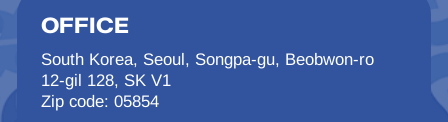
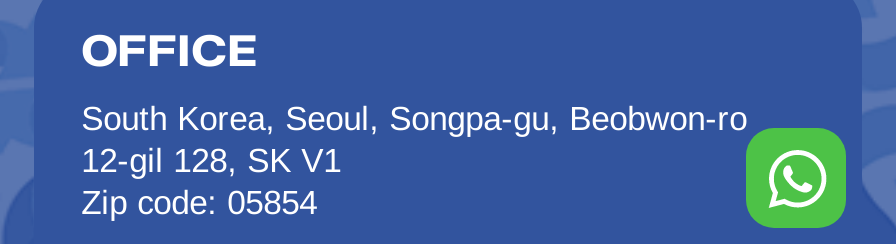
+ [image]
